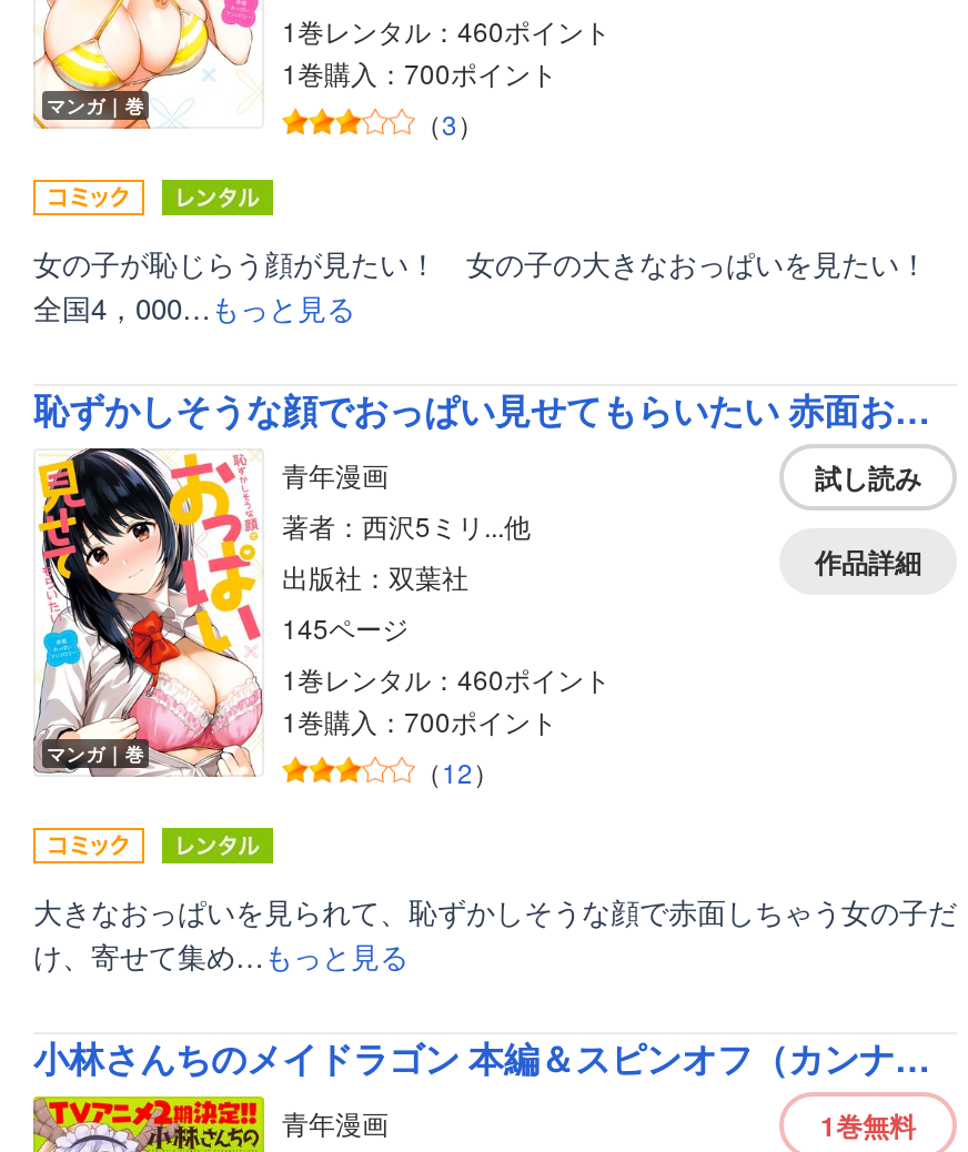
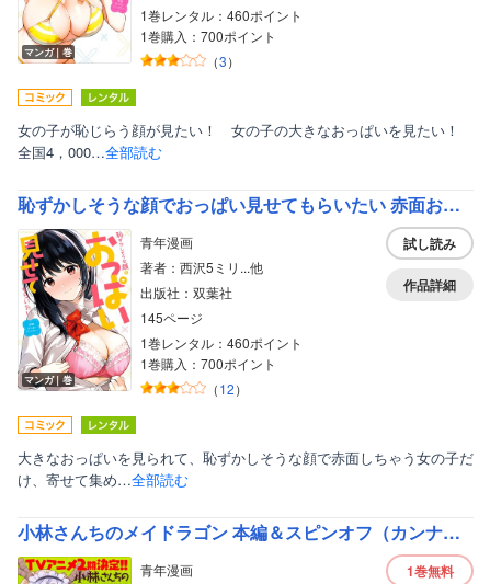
- 全国4，000…もっと見る
+ 全国4，000…全部読む

- け、寄せて集め…もっと見る
+ け、寄せて集め…全部読む
